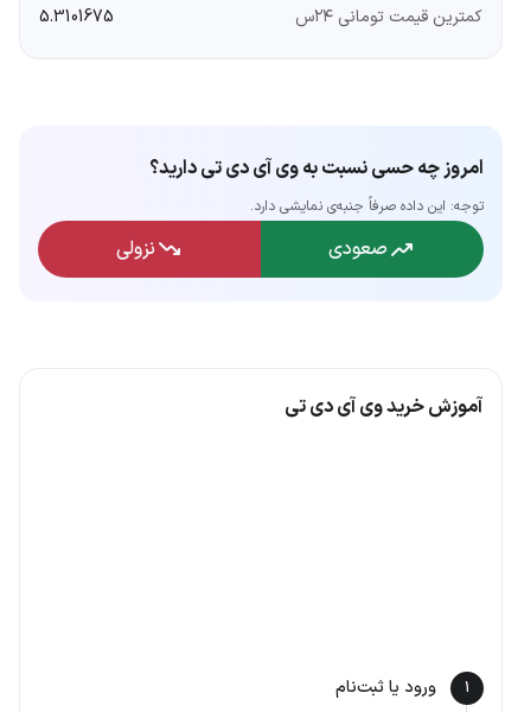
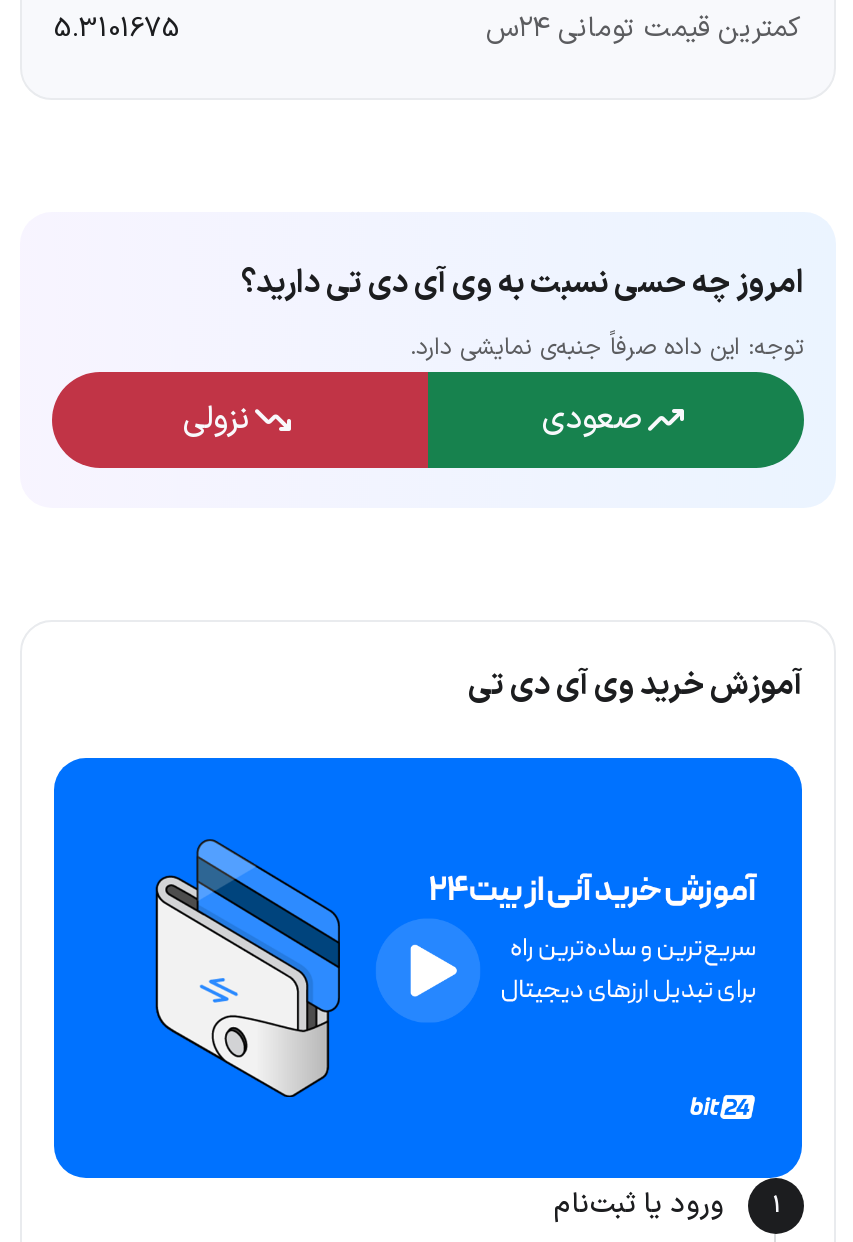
+ [image]
